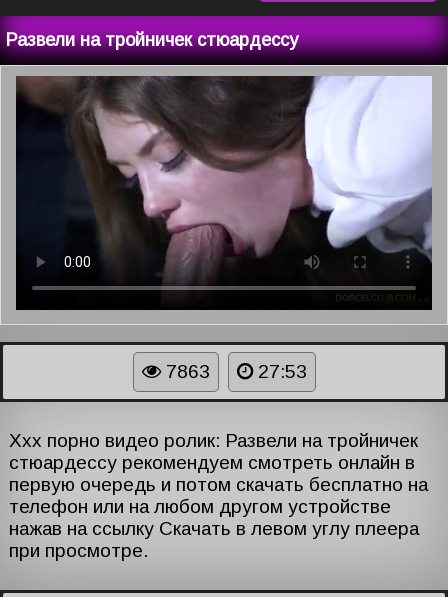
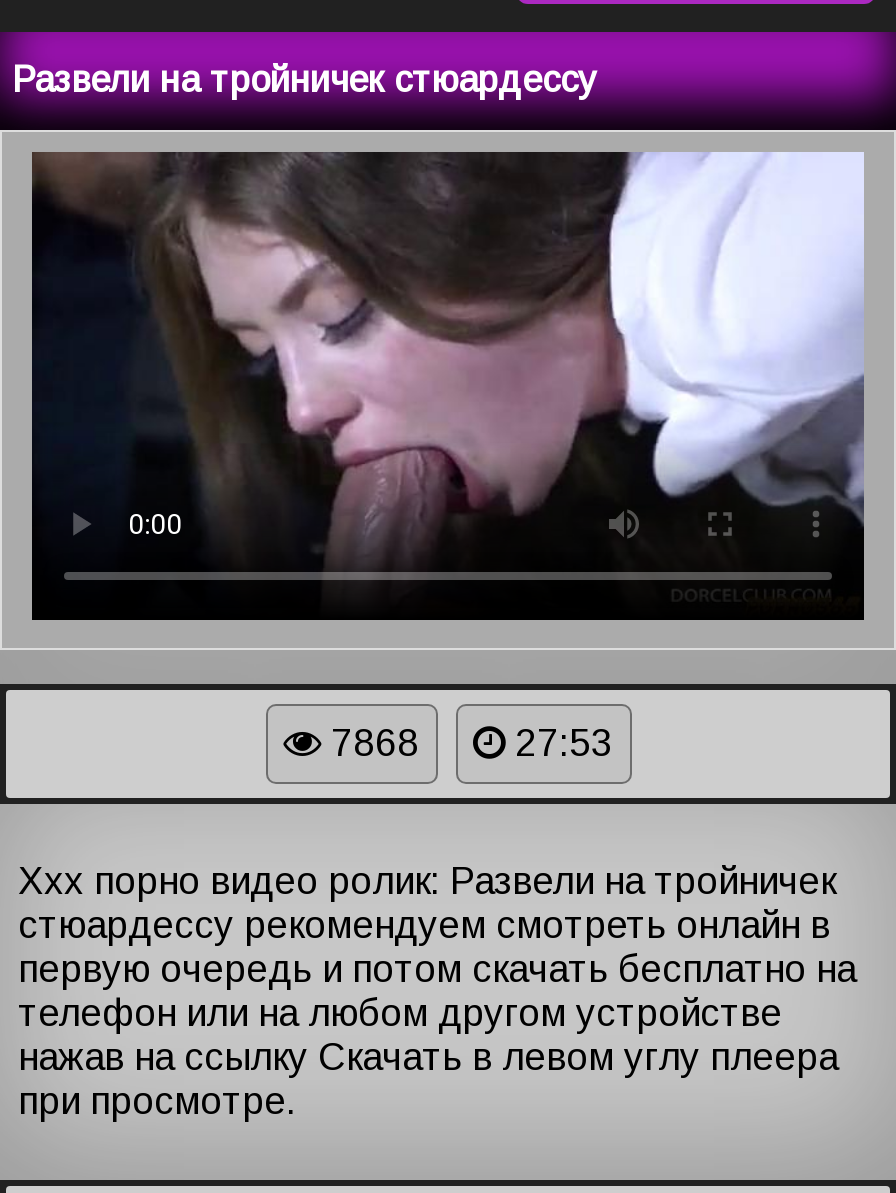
- 7863
+ 7868
